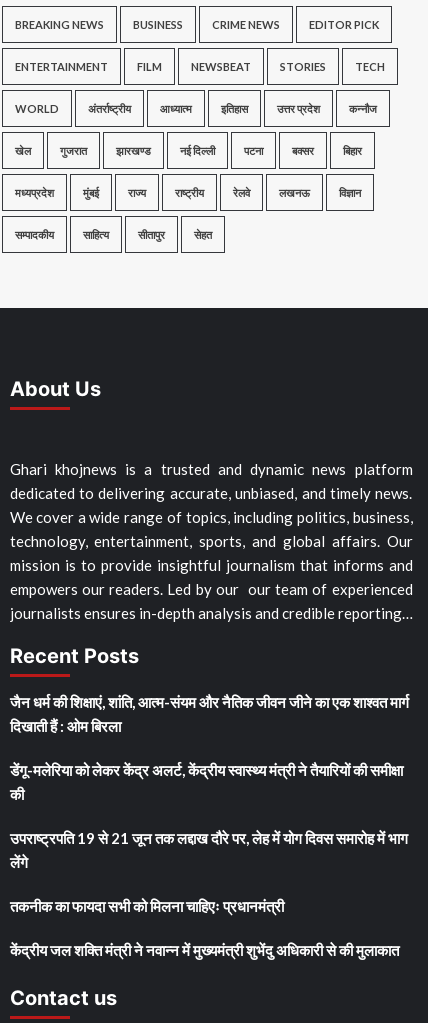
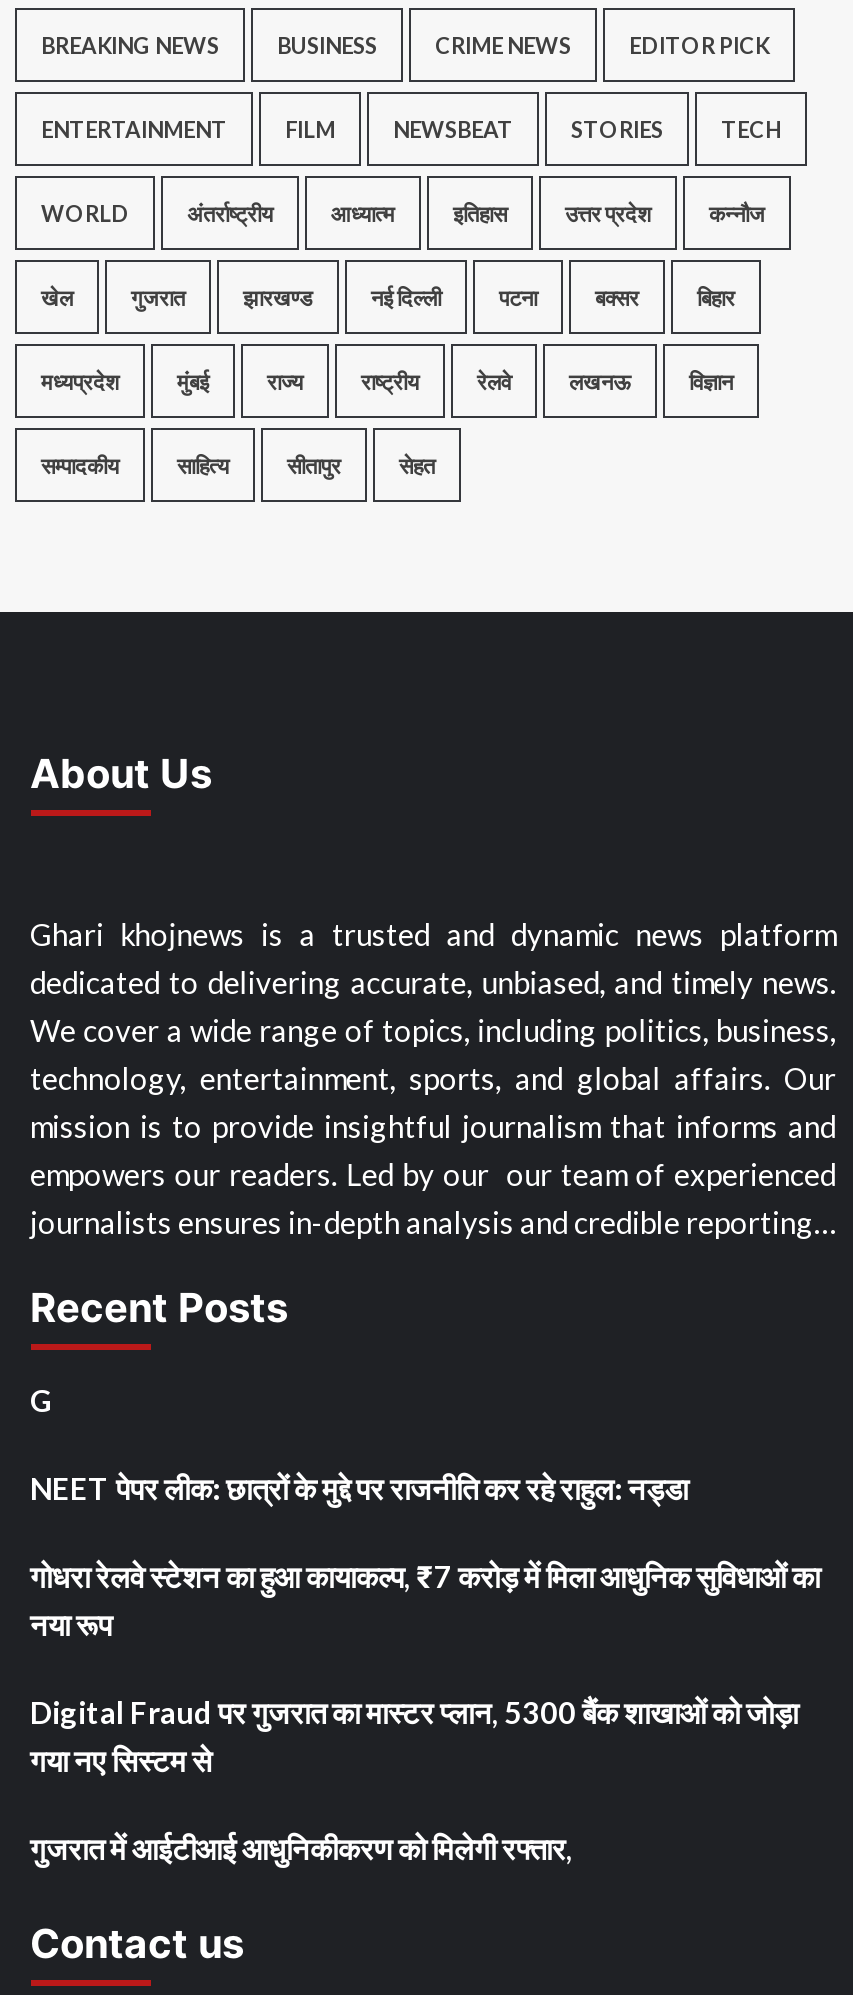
- जैन धर्म की शिक्षाएं, शांति, आत्म-संयम और नैतिक जीवन जीने का एक शाश्वत मार्ग
- दिखाती हैं : ओम बिरला
+ G

- डेंगू-मलेरिया को लेकर केंद्र अलर्ट, केंद्रीय स्वास्थ्य मंत्री ने तैयारियों की समीक्षा
- की
+ NEET पेपर लीक: छात्रों के मुद्दे पर राजनीति कर रहे राहुल: नड्डा

- उपराष्ट्रपति 19 से 21 जून तक लद्दाख दौरे पर, लेह में योग दिवस समारोह में भाग
- लेंगे
+ गोधरा रेलवे स्टेशन का हुआ कायाकल्प, ₹7 करोड़ में मिला आधुनिक सुविधाओं का
+ नया रूप

- तकनीक का फायदा सभी को मिलना चाहिएः प्रधानमंत्री
+ Digital Fraud पर गुजरात का मास्टर प्लान, 5300 बैंक शाखाओं को जोड़ा
+ गया नए सिस्टम से

- केंद्रीय जल शक्ति मंत्री ने नवान्न में मुख्यमंत्री शुभेंदु अधिकारी से की मुलाकात
+ गुजरात में आईटीआई आधुनिकीकरण को मिलेगी रफ्तार,
